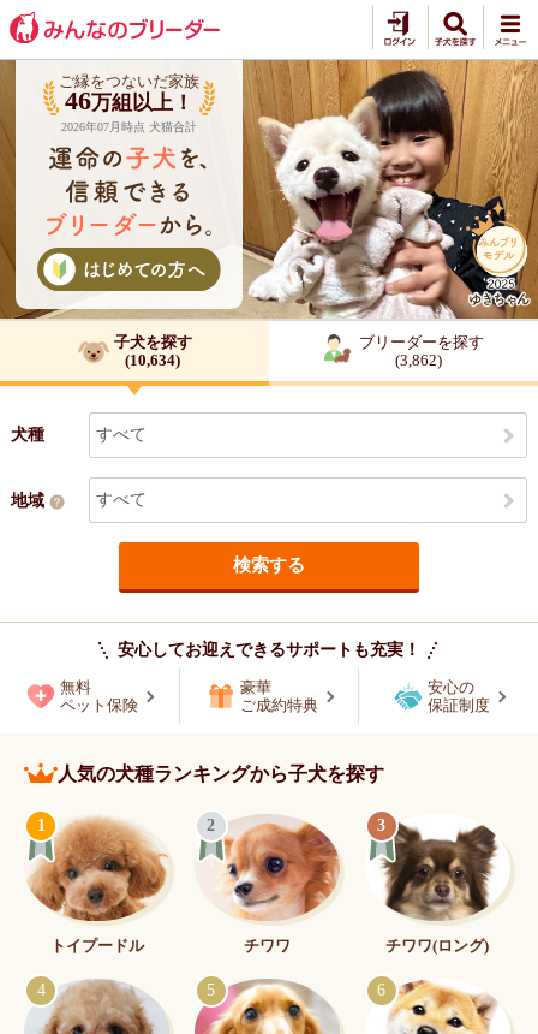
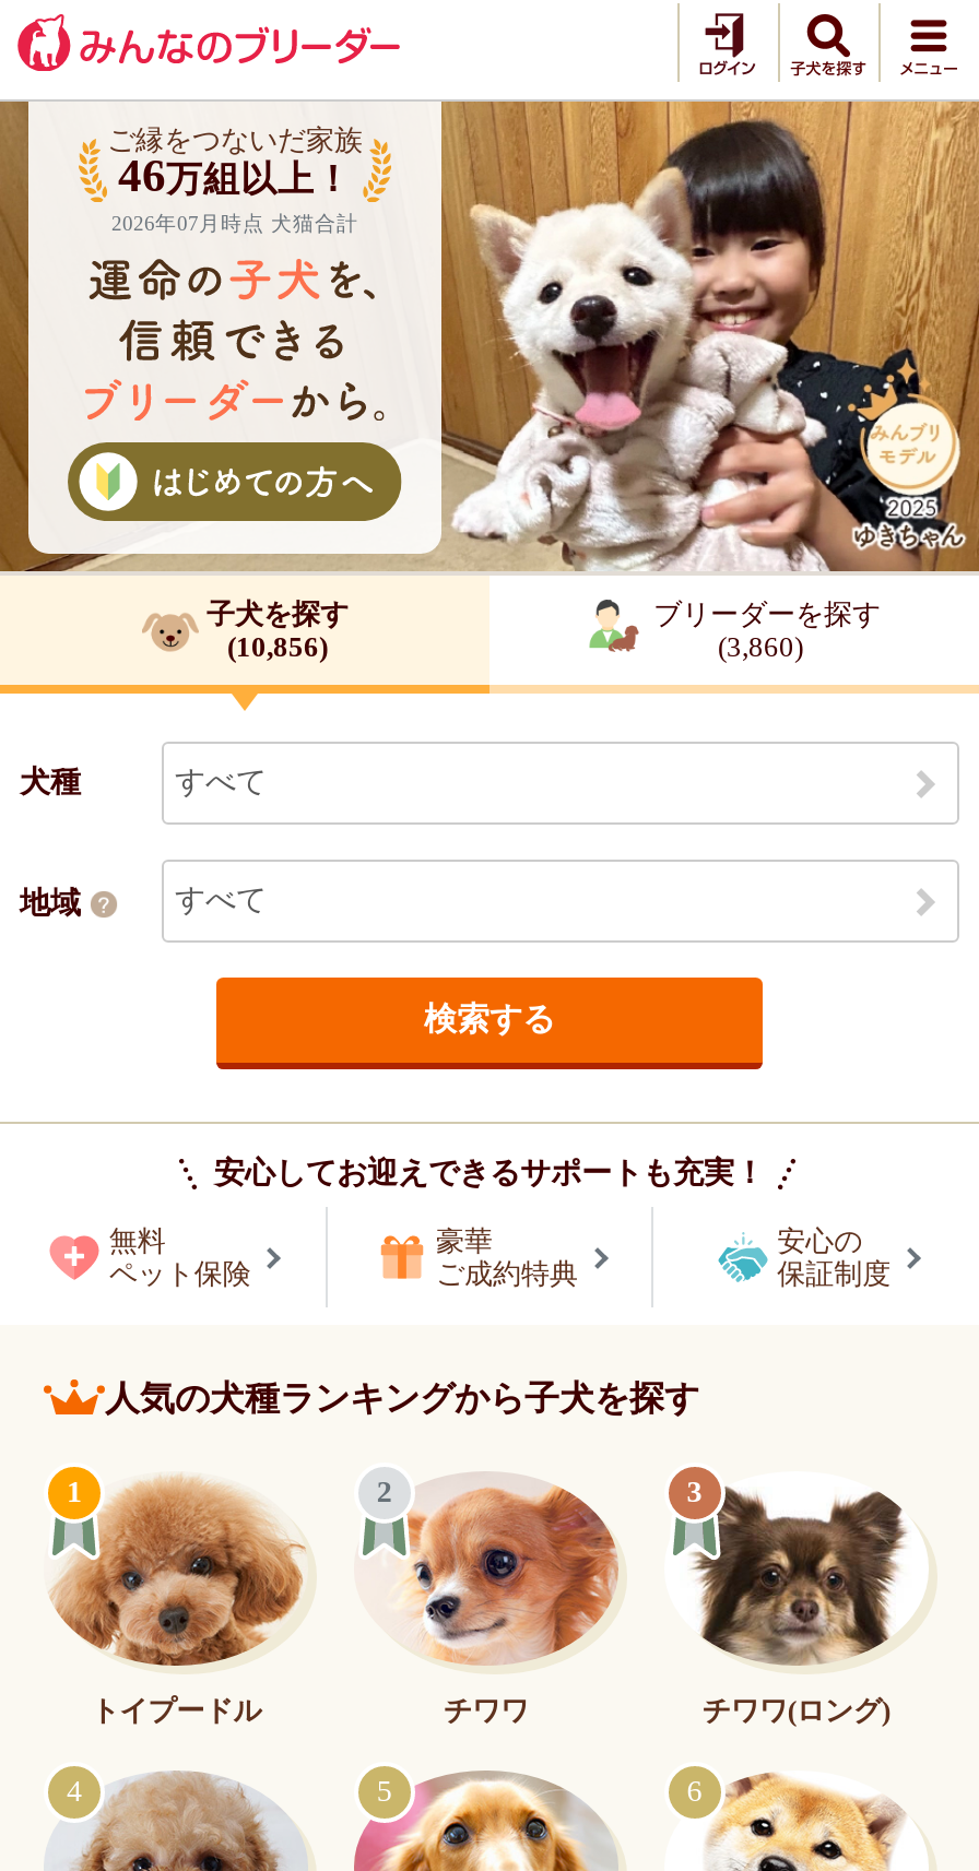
- (10,634)
+ (10,856)

- (3,862)
+ (3,860)
